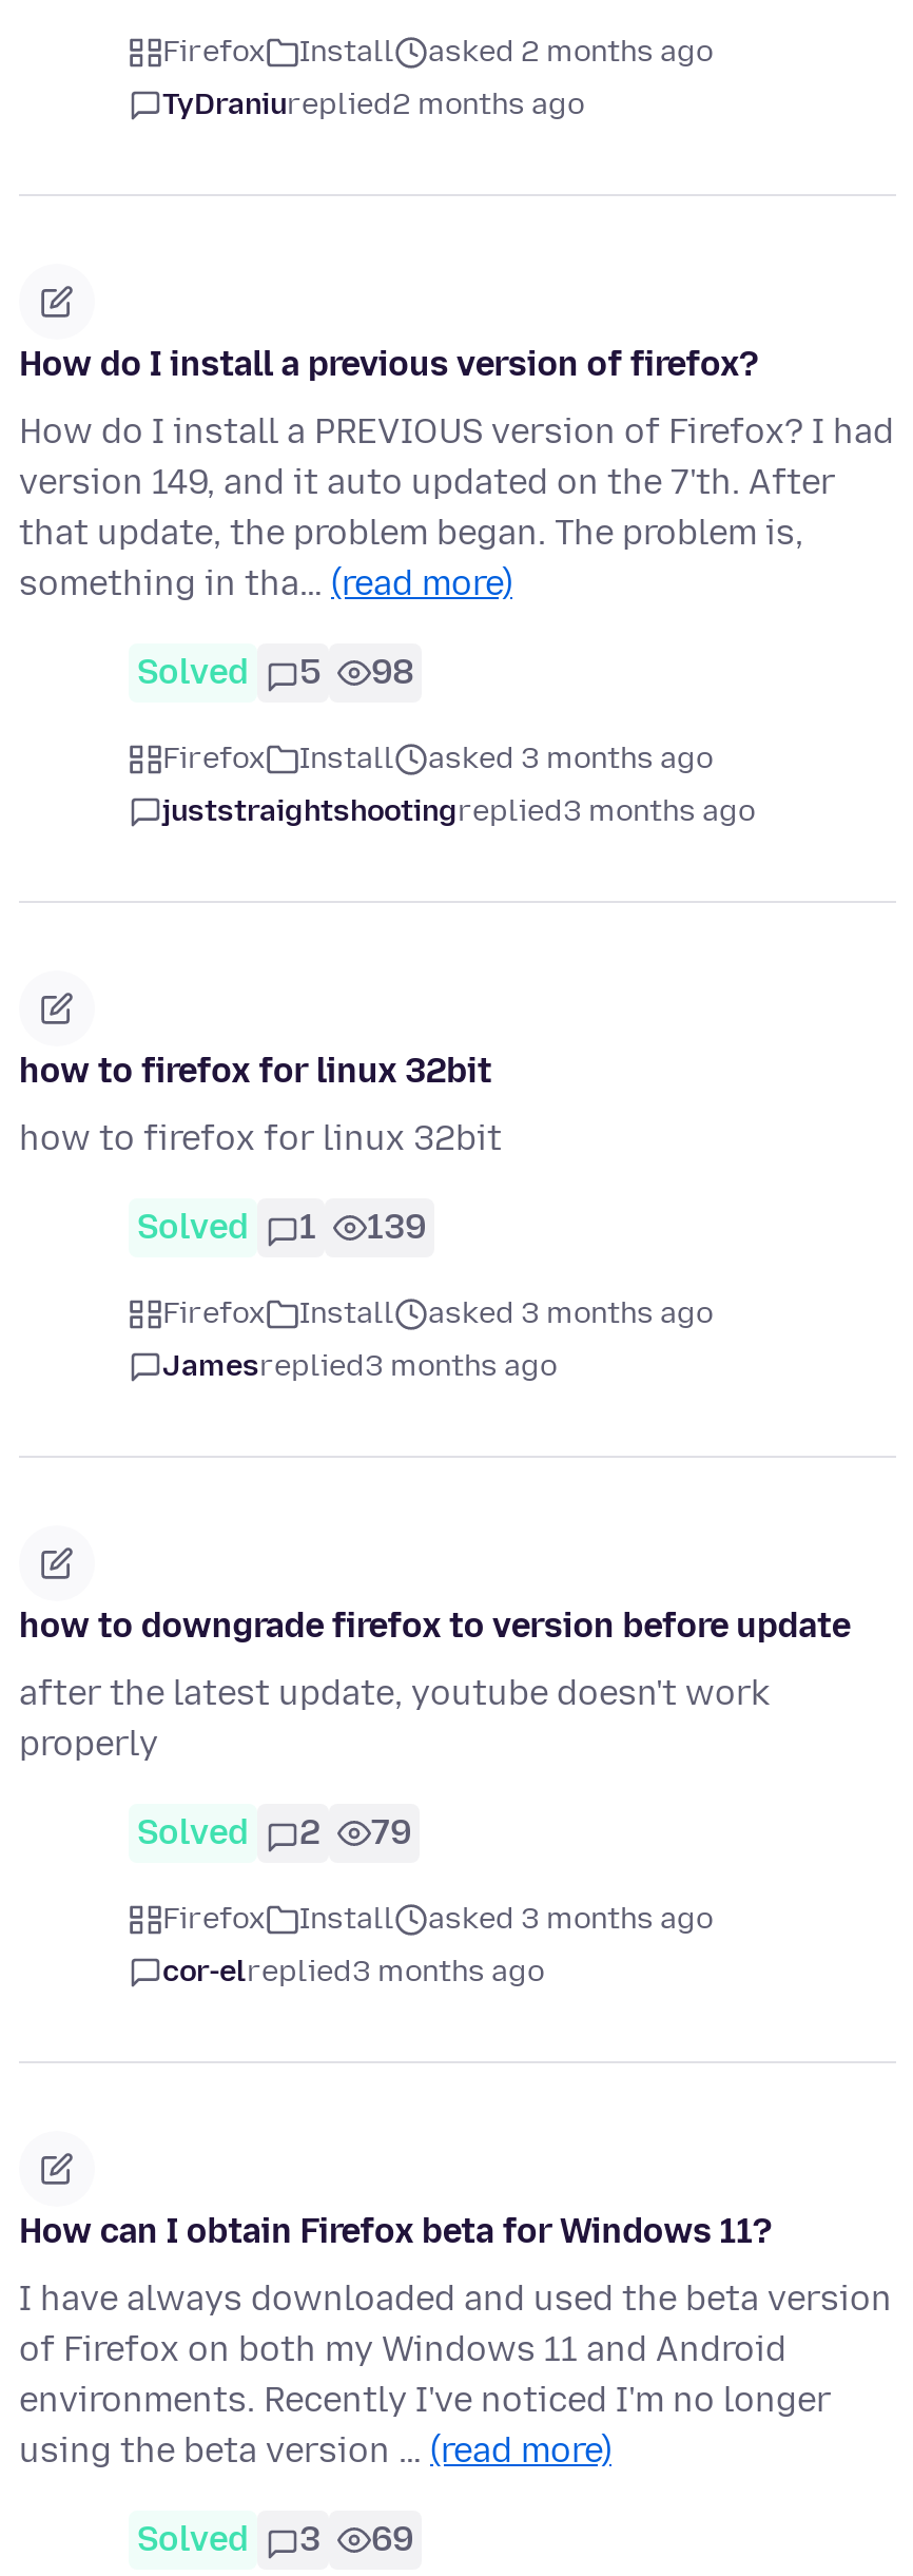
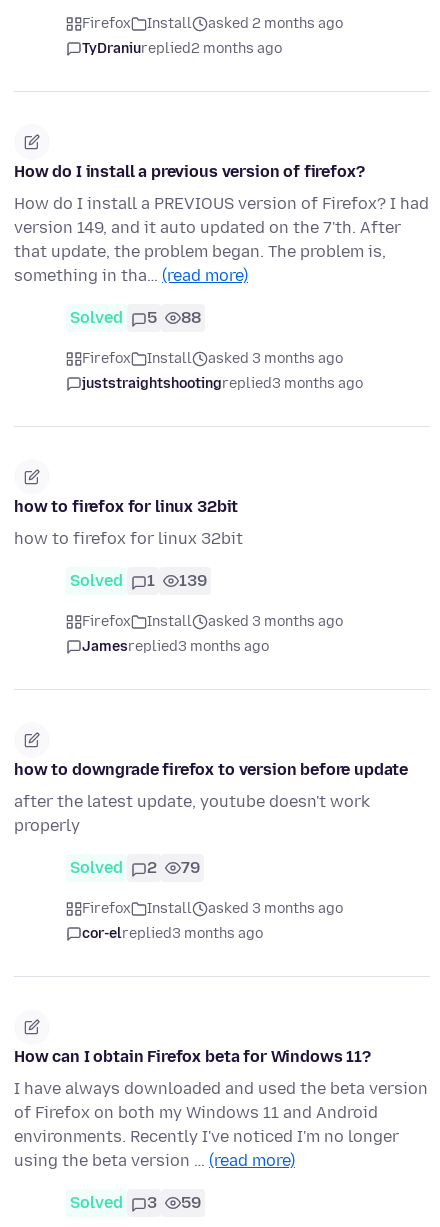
- Solved 5 98
+ Solved 5 88

- Solved 3 69
+ Solved 3 59
